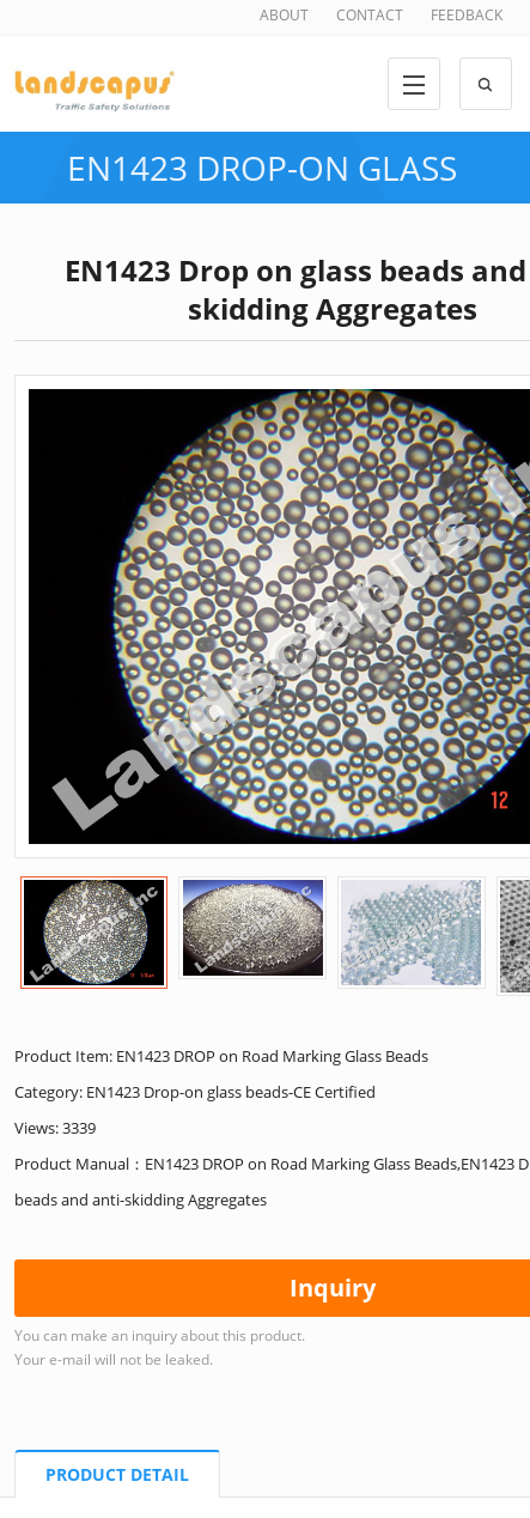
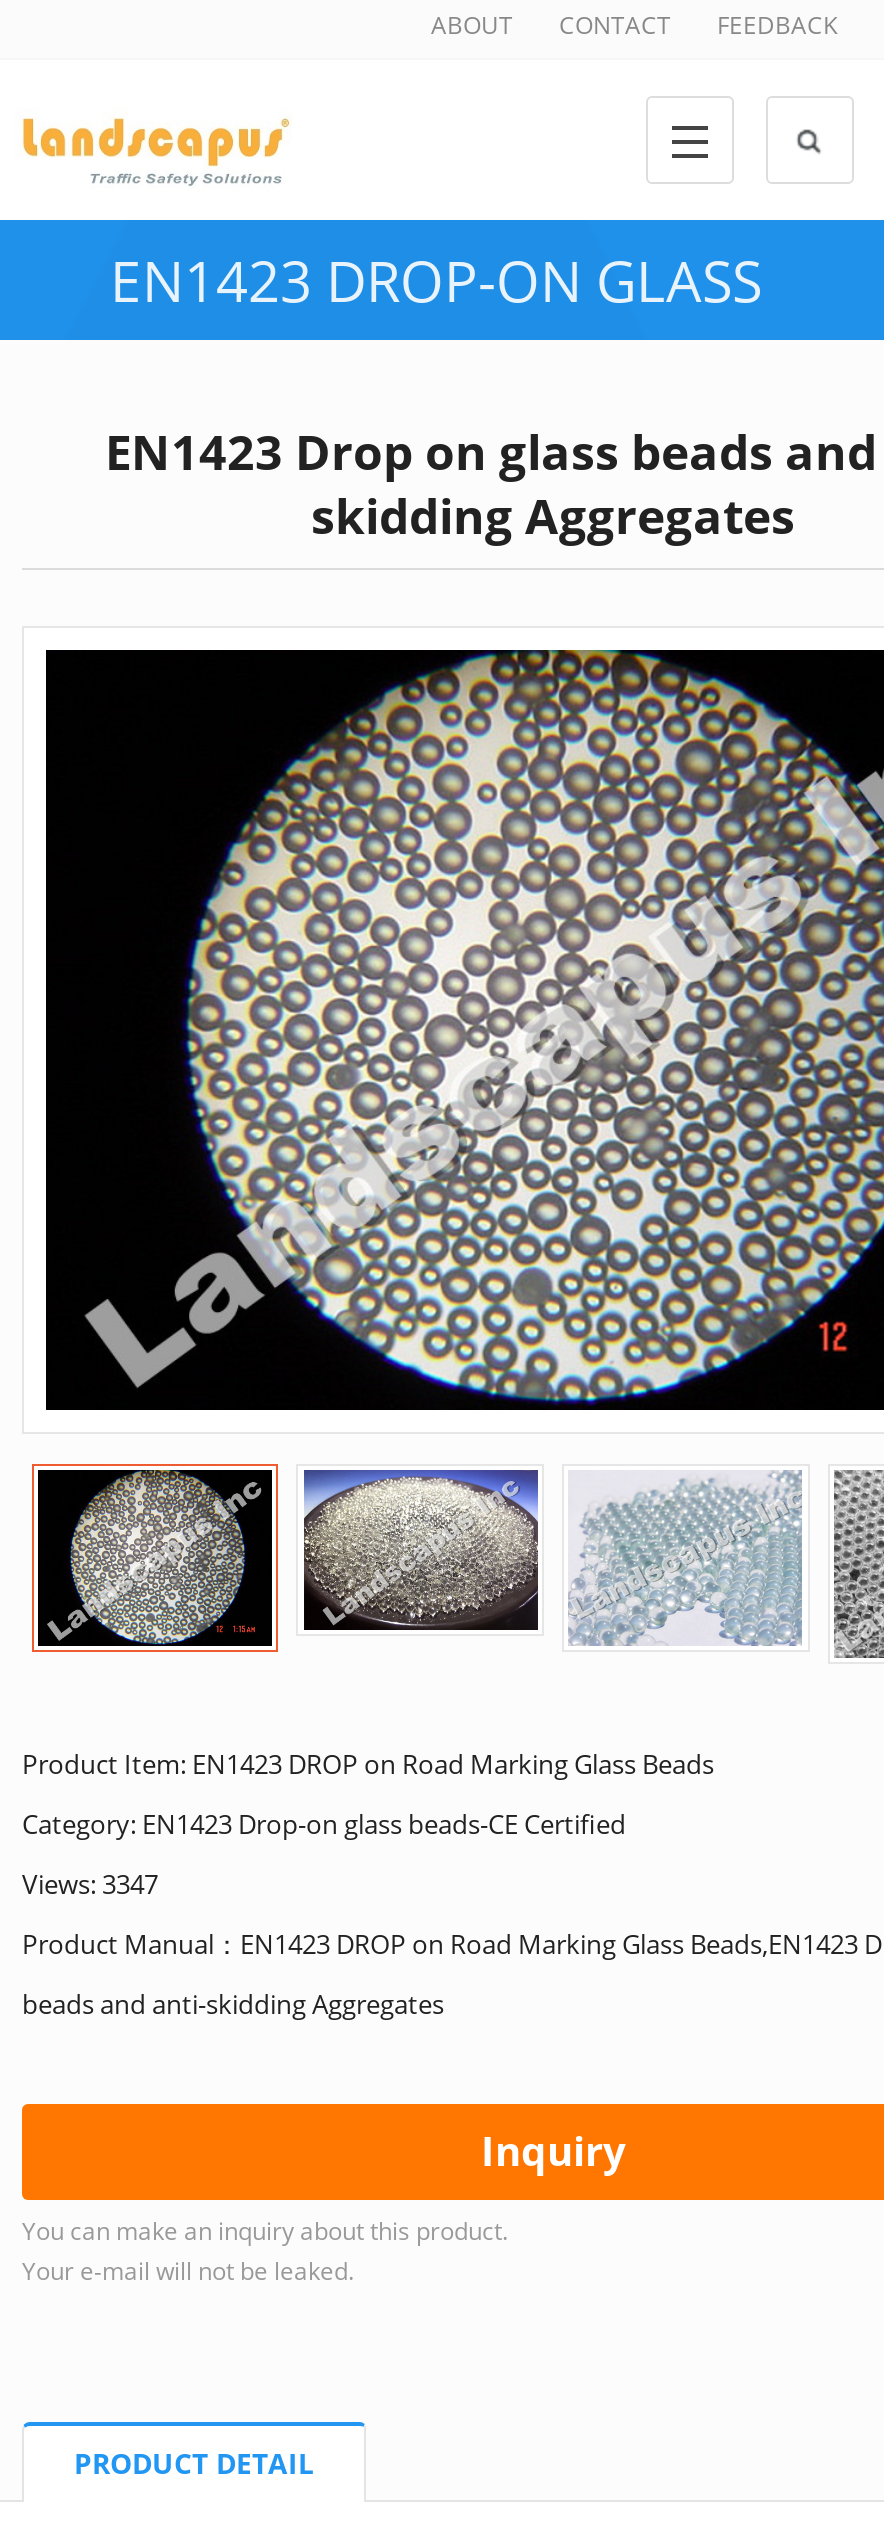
- Views: 3339
+ Views: 3347
